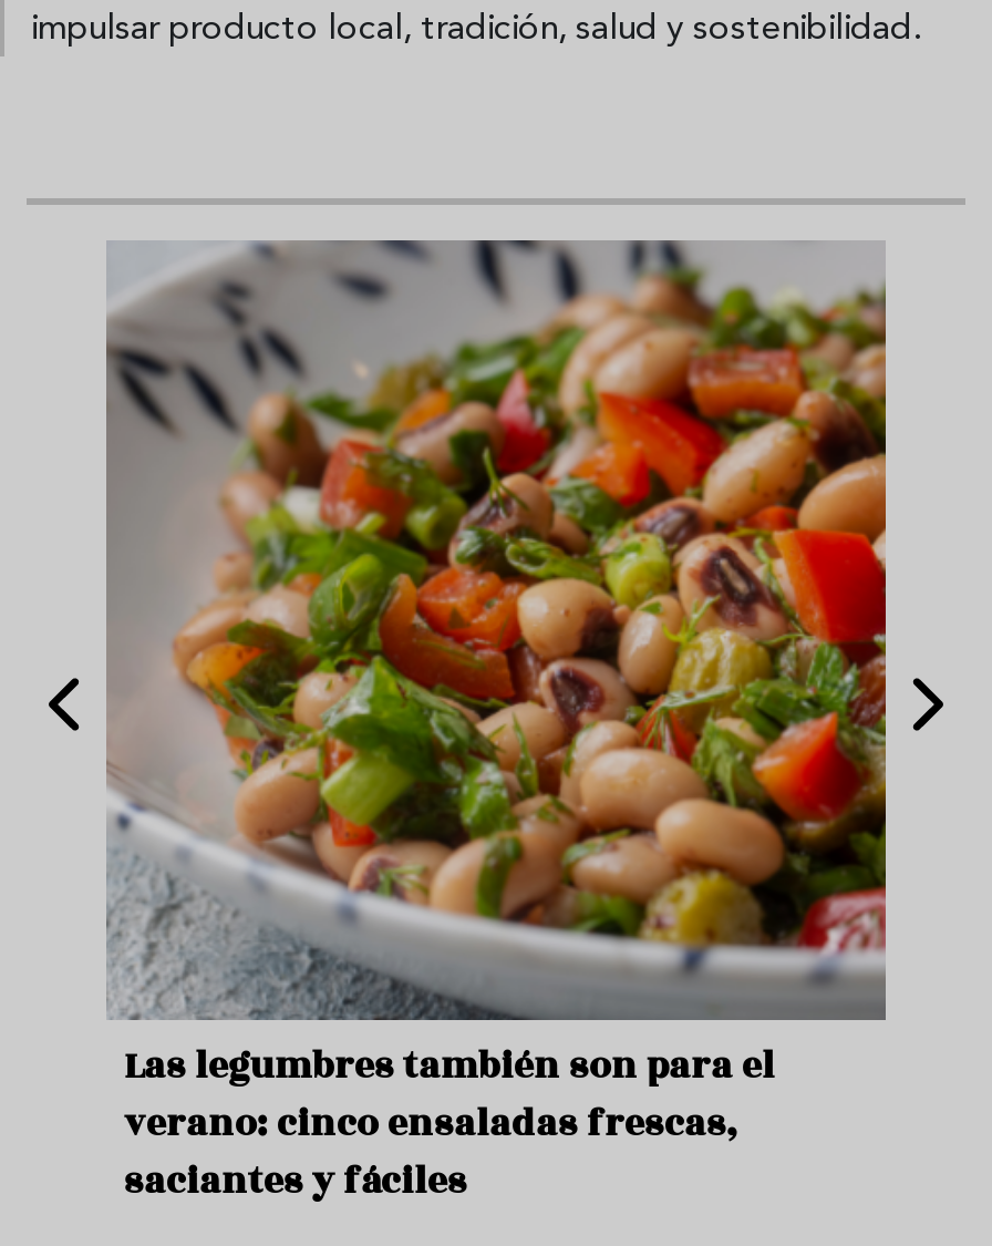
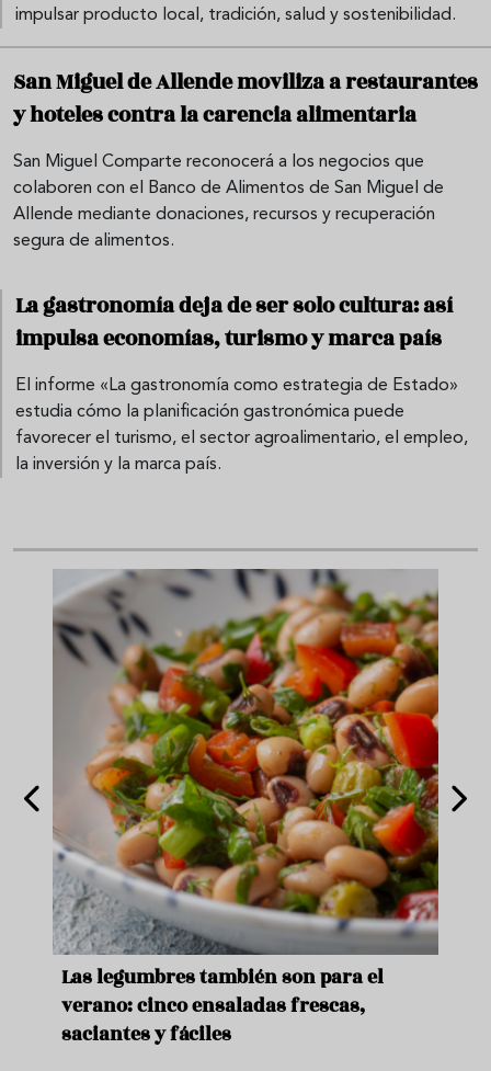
+ San Miguel de Allende moviliza a restaurantes
+ y hoteles contra la carencia alimentaria
+ San Miguel Comparte reconocerá a los negocios que
+ colaboren con el Banco de Alimentos de San Miguel de
+ Allende mediante donaciones, recursos y recuperación
+ segura de alimentos.
+ La gastronomía deja de ser solo cultura: así
+ impulsa economías, turismo y marca país
+ El informe «La gastronomía como estrategia de Estado»
+ estudia cómo la planificación gastronómica puede
+ favorecer el turismo, el sector agroalimentario, el empleo,
+ la inversión y la marca país.
